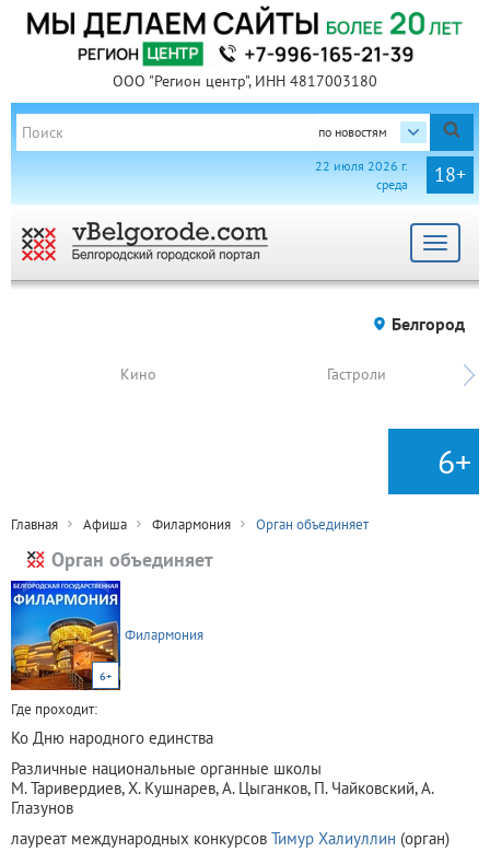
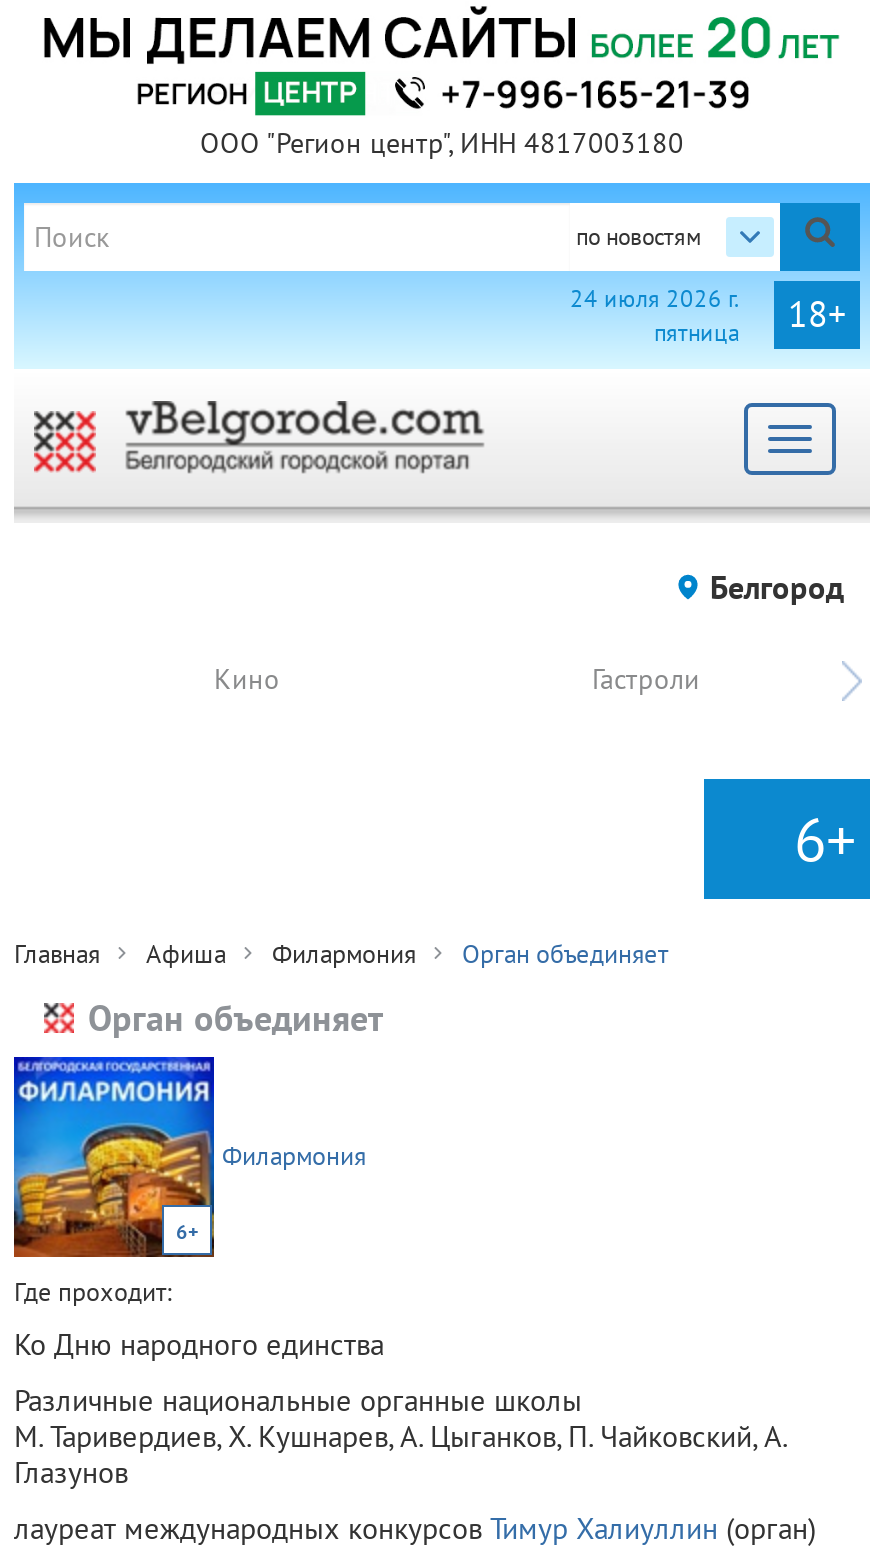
- 22 июля 2026 г.
- среда
+ 24 июля 2026 г.
+ пятница
